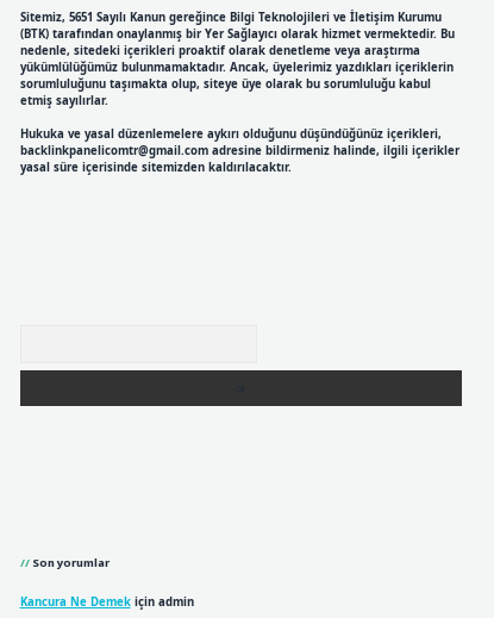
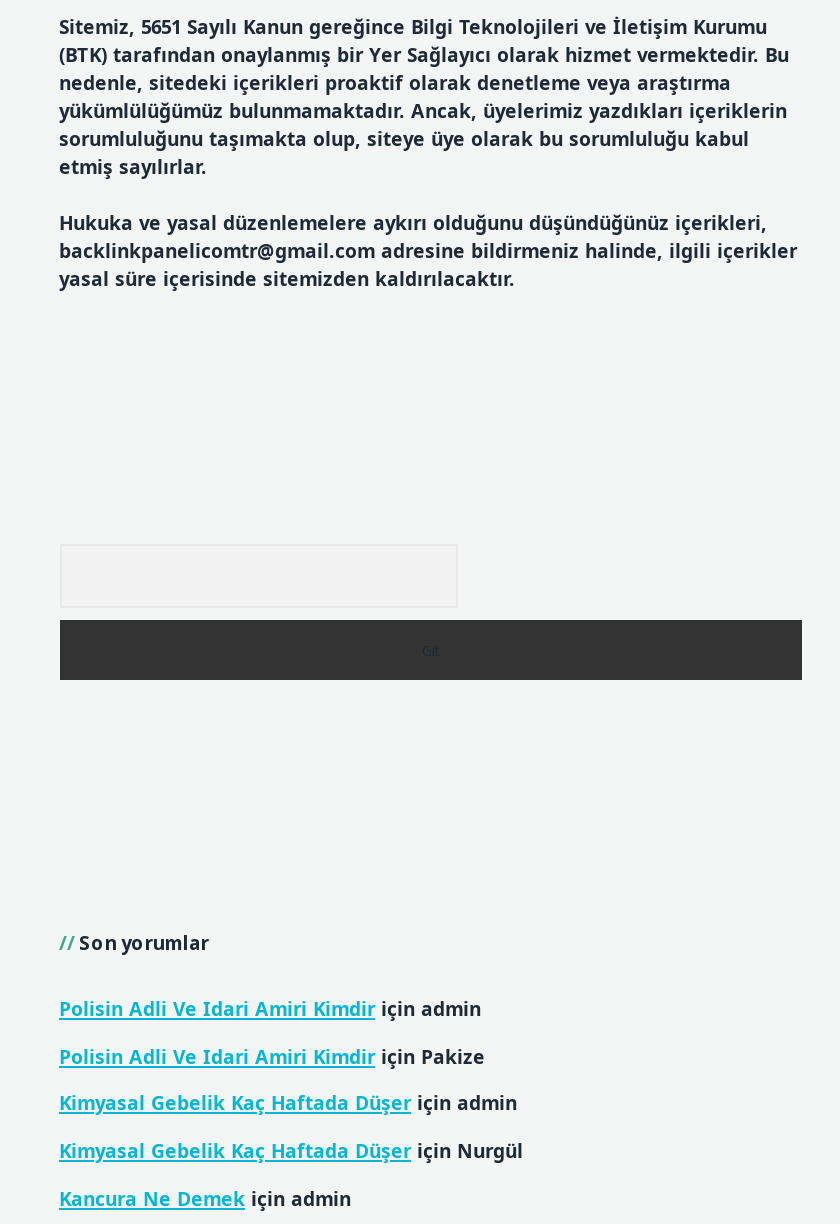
+ Polisin Adli Ve Idari Amiri Kimdir için admin
+ Polisin Adli Ve Idari Amiri Kimdir için Pakize
+ Kimyasal Gebelik Kaç Haftada Düşer için admin
+ Kimyasal Gebelik Kaç Haftada Düşer için Nurgül
